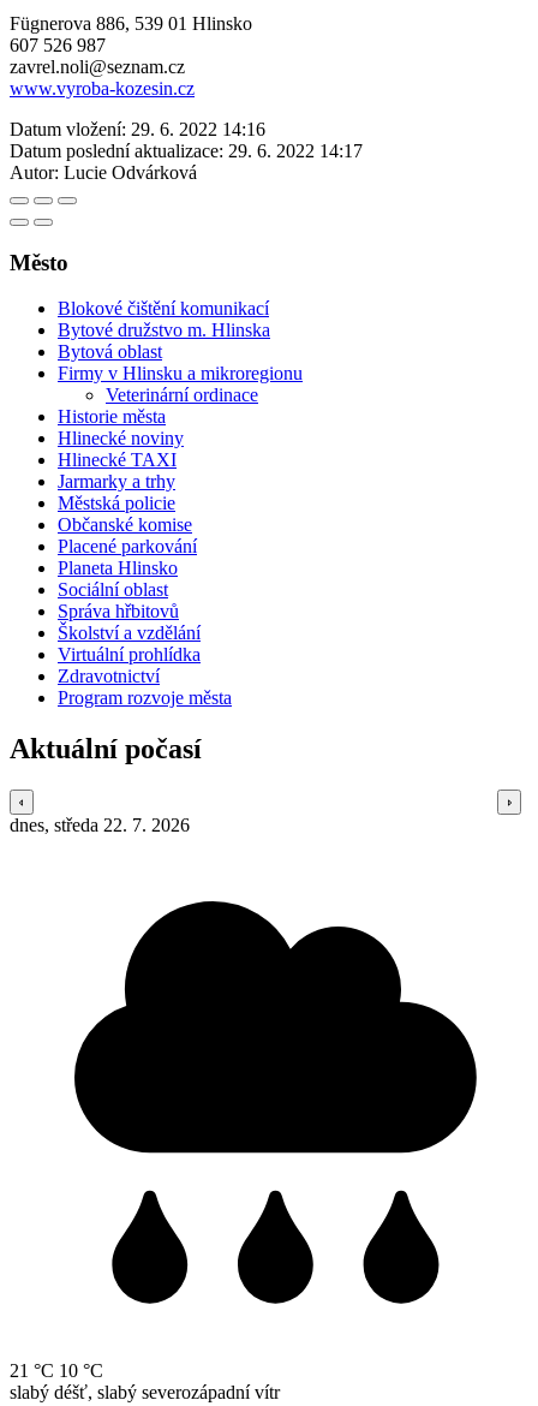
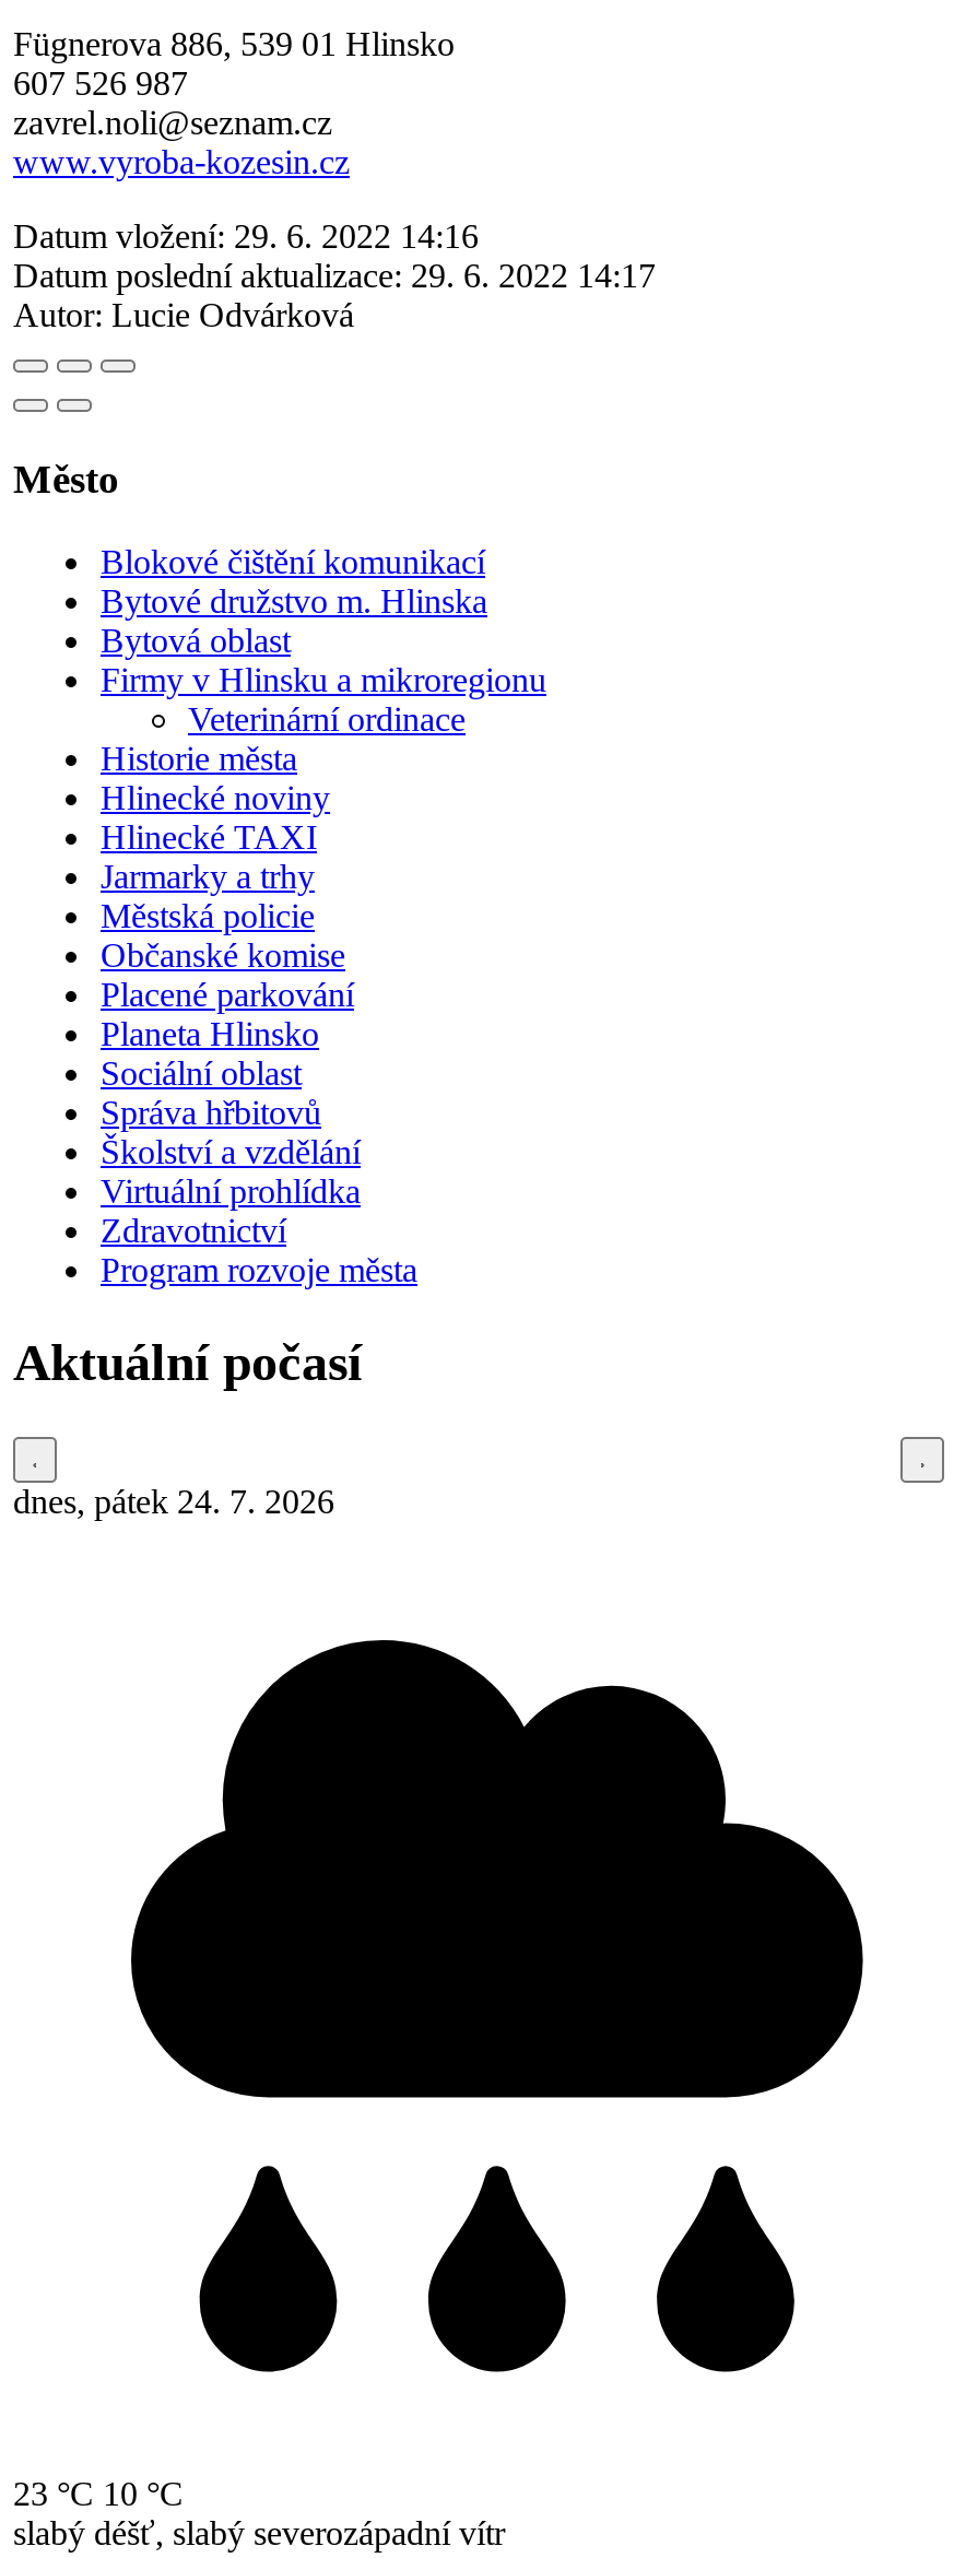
- dnes, středa 22. 7. 2026
+ dnes, pátek 24. 7. 2026

- 21 °C 10 °C
+ 23 °C 10 °C
